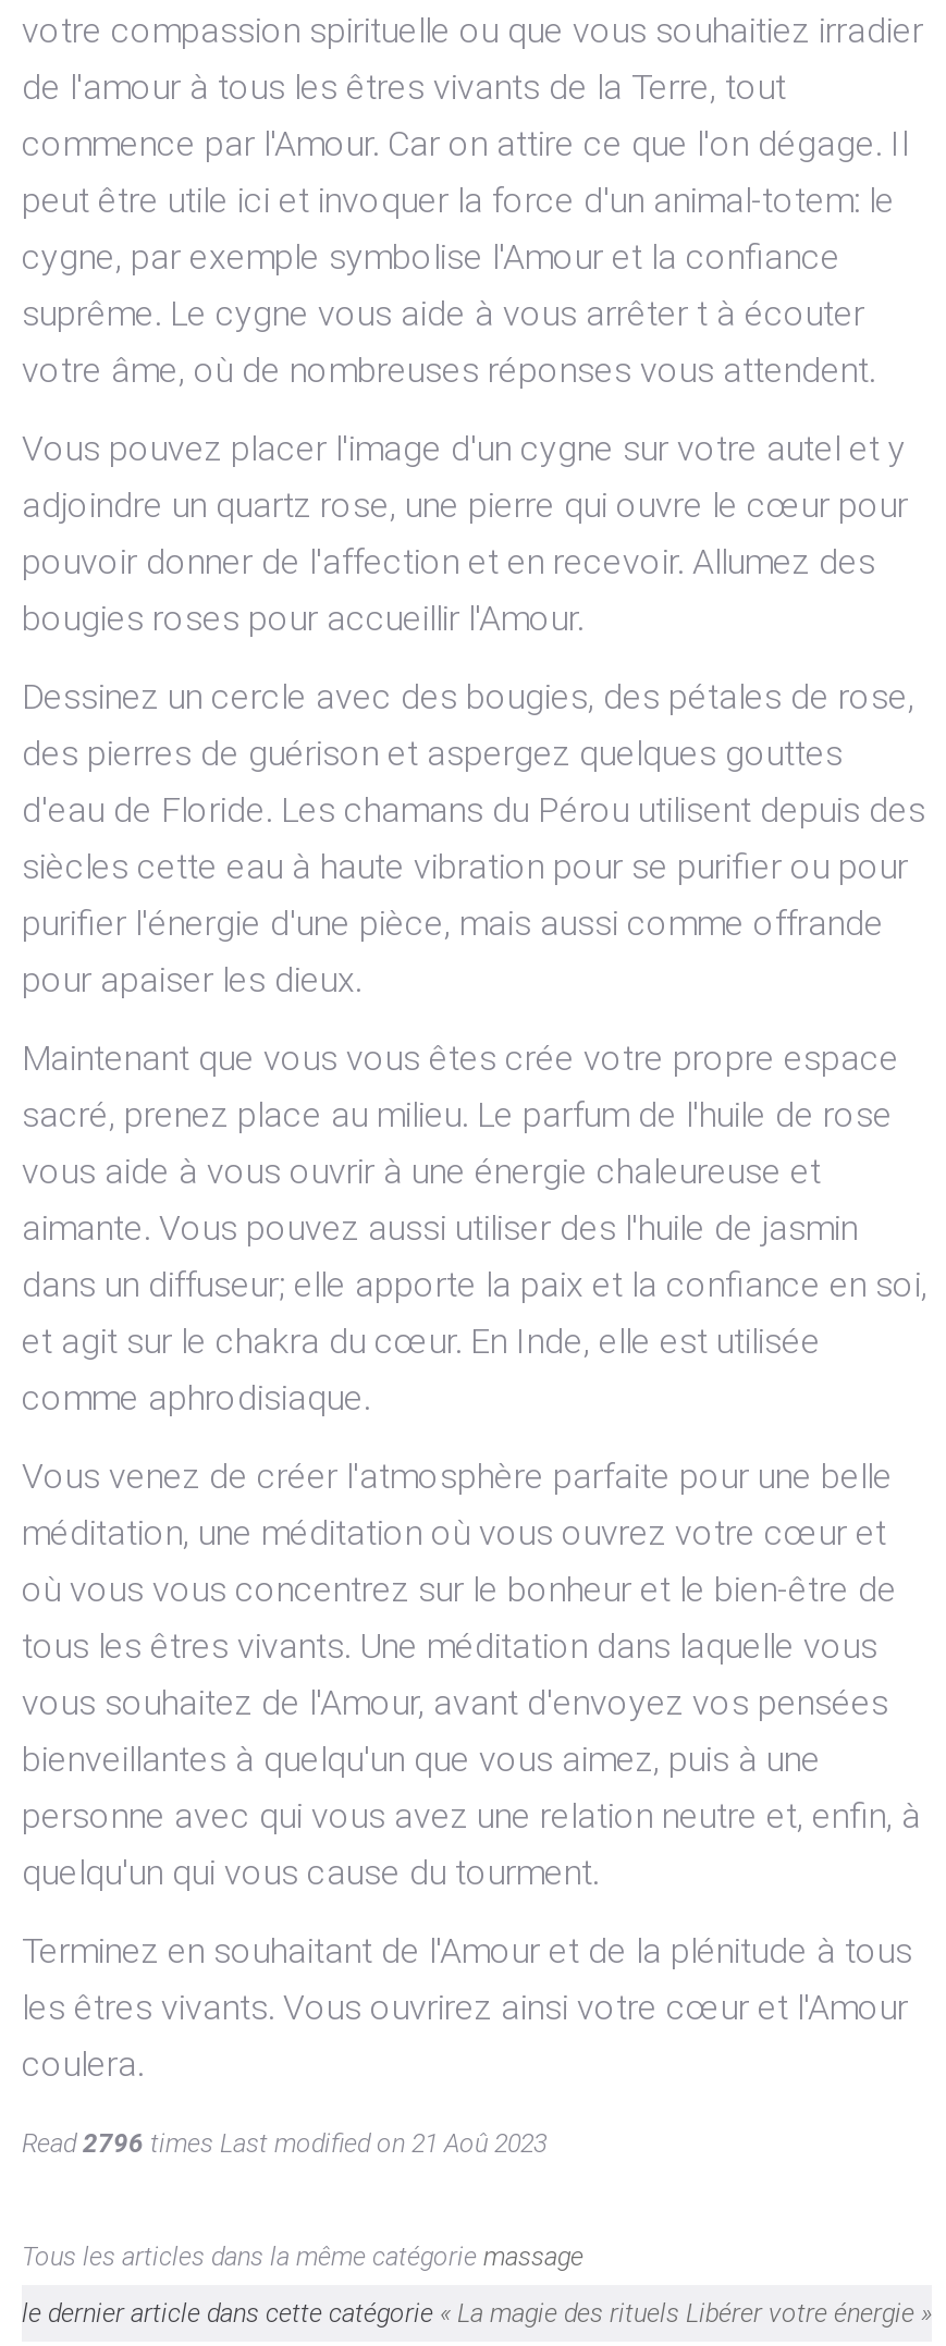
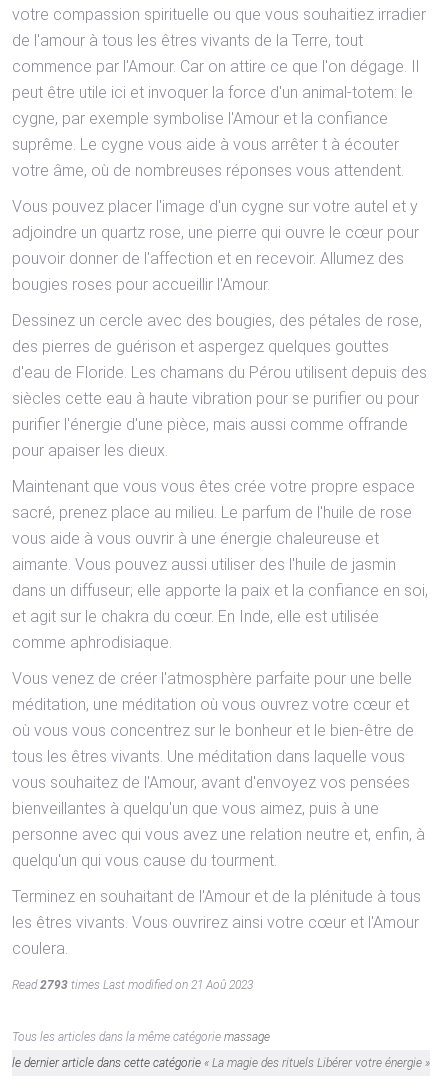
- Read 2796 times Last modified on 21 Aoû 2023
+ Read 2793 times Last modified on 21 Aoû 2023
